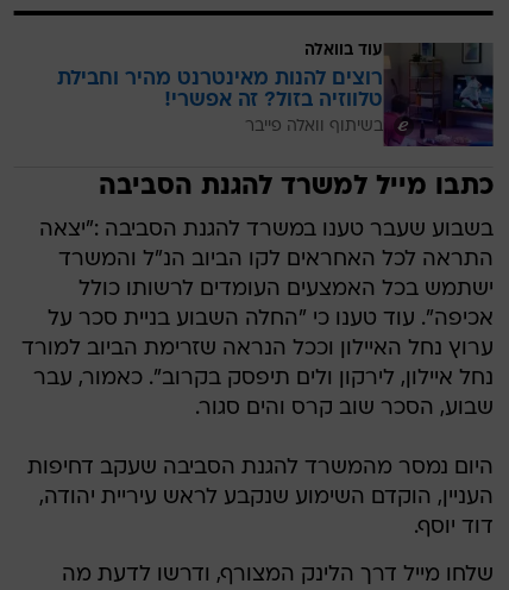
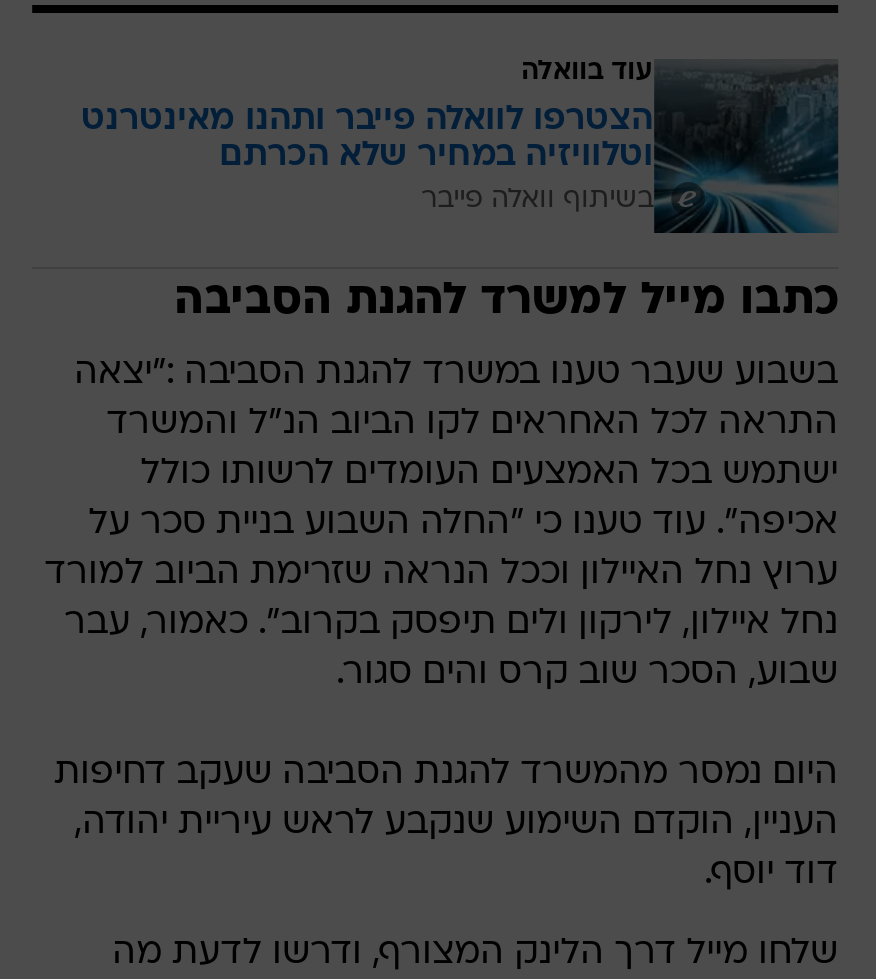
- [image]
- רוצים להנות מאינטרנט מהיר וחבילת
- טלווזיה בזול? זה אפשרי!
+ [image]
+ הצטרפו לוואלה פייבר ותהנו מאינטרנט
+ וטלוויזיה במחיר שלא הכרתם
